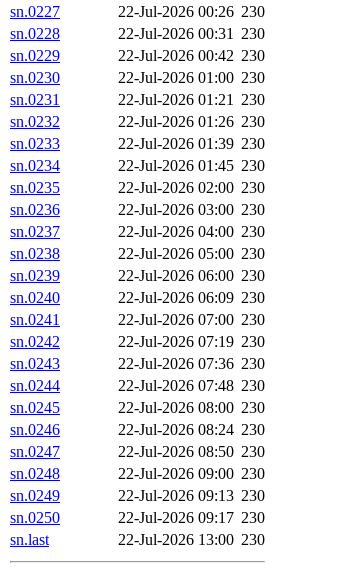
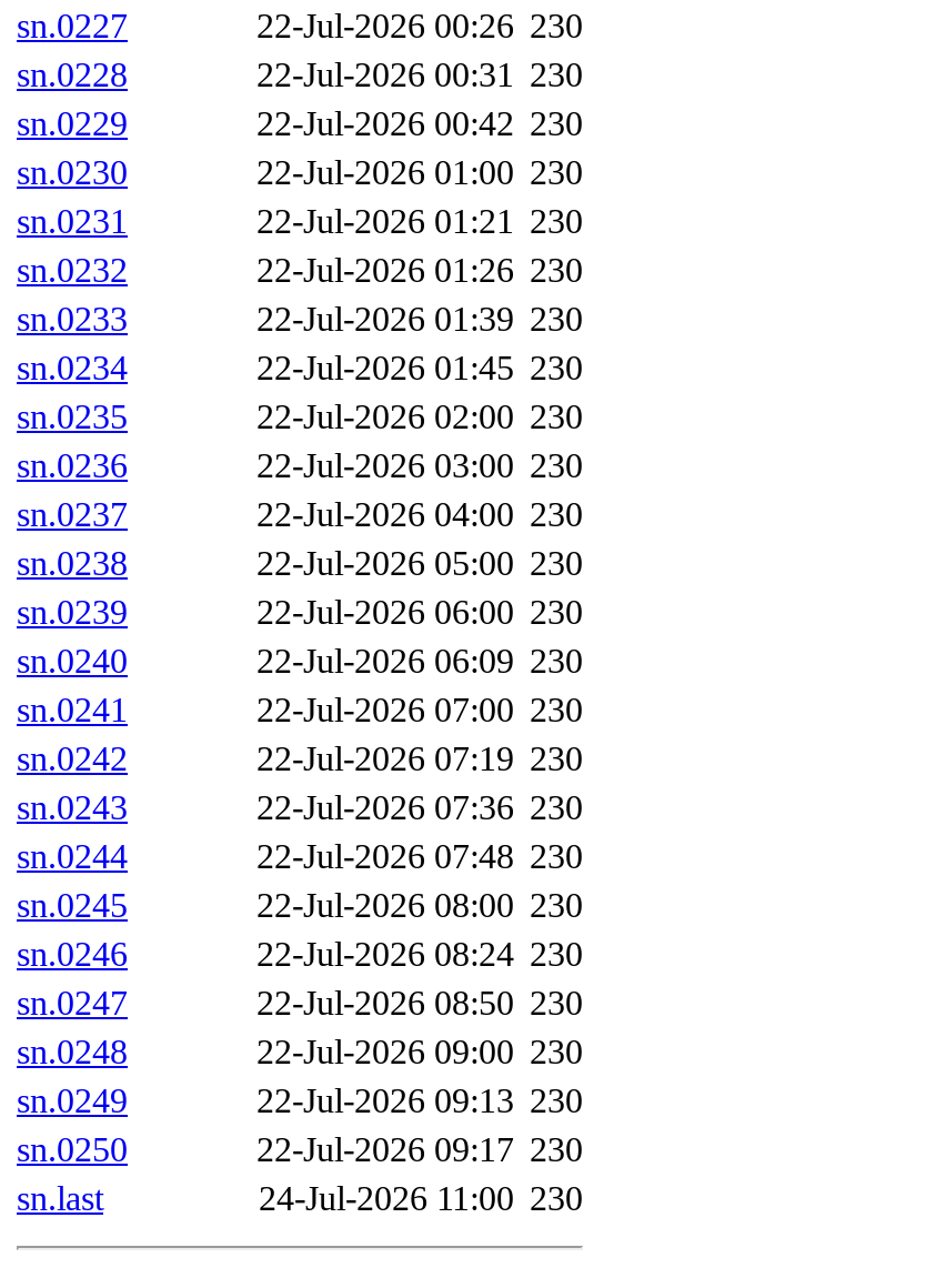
- 22-Jul-2026 13:00 230
+ 24-Jul-2026 11:00 230
